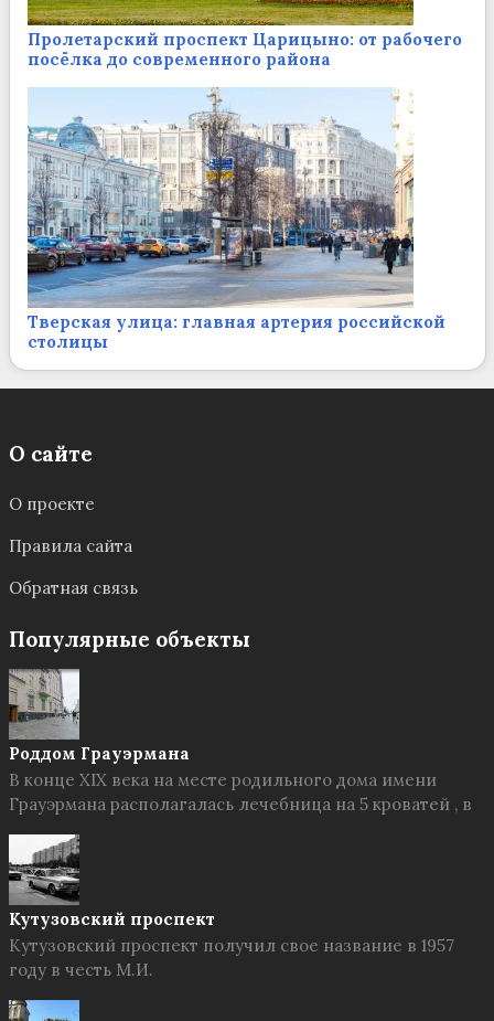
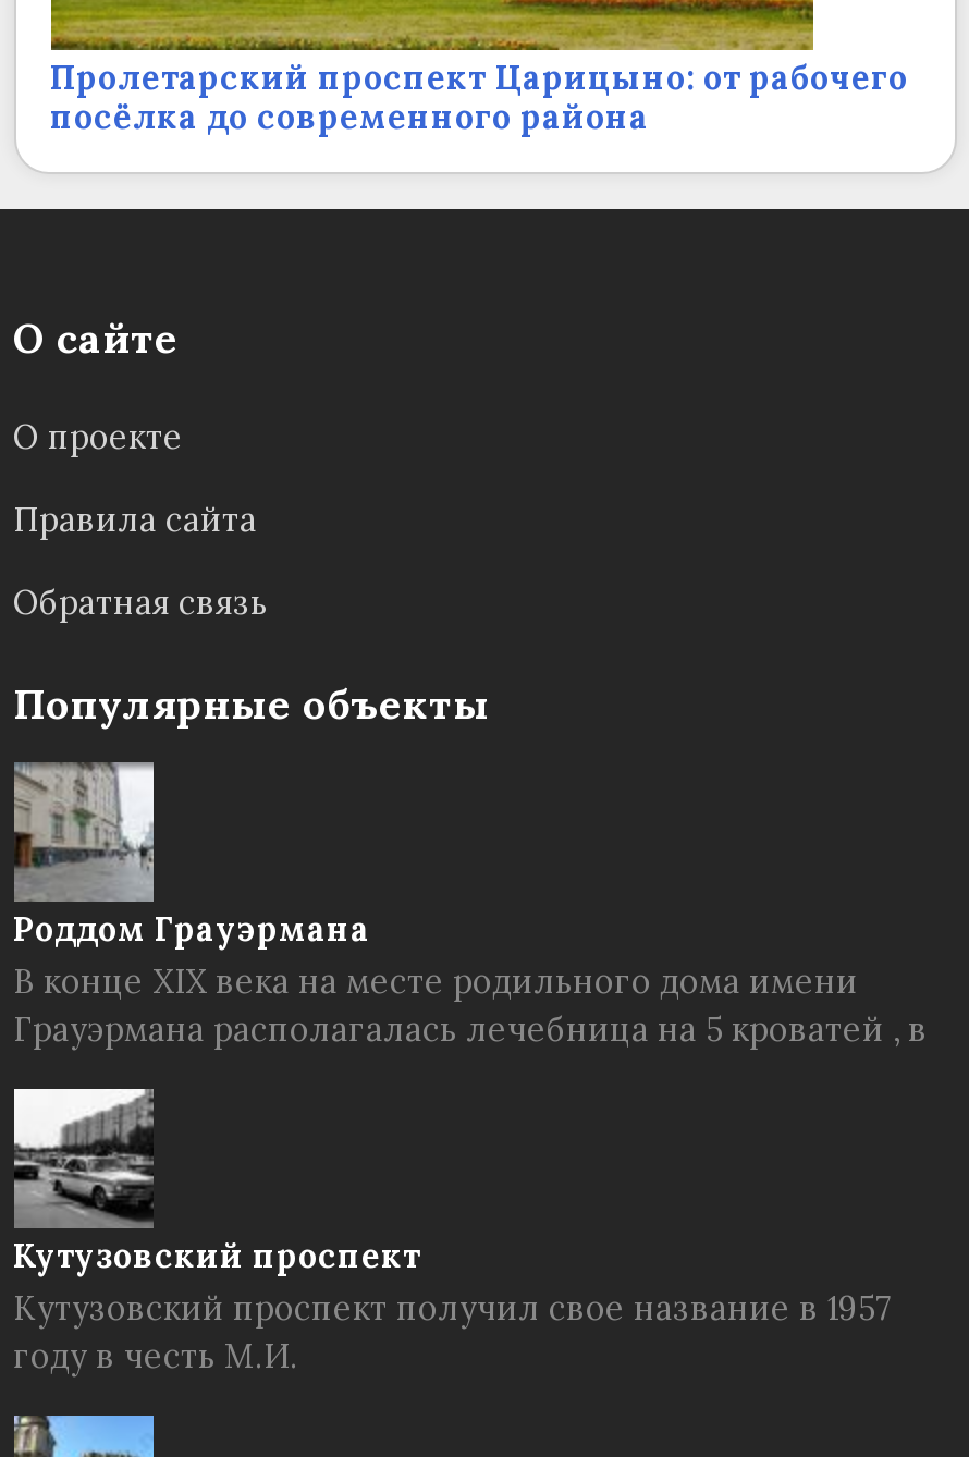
- [image]
- Тверская улица: главная артерия российской
- столицы
